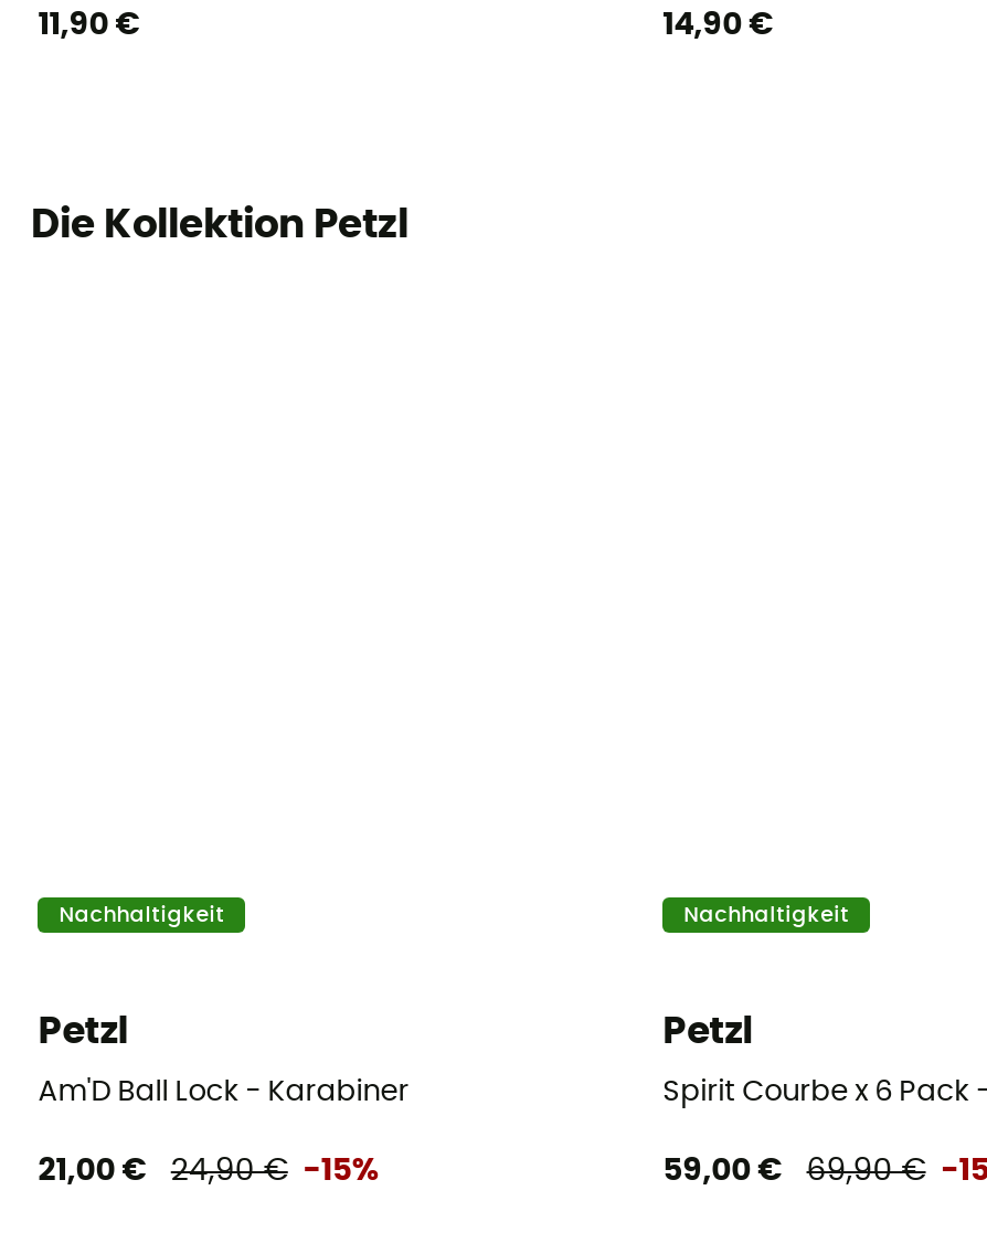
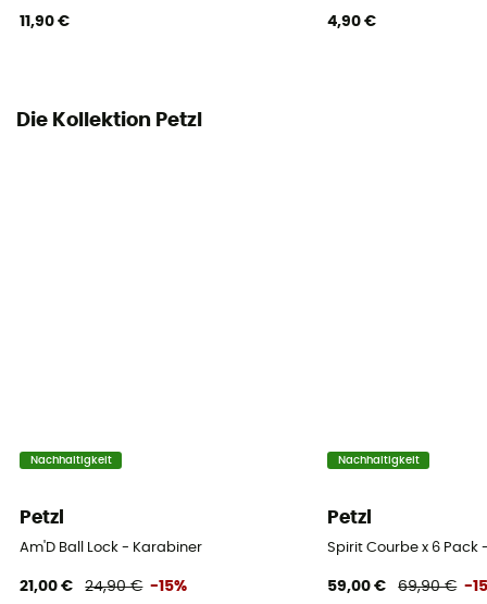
- 14,90 €
+ 4,90 €
